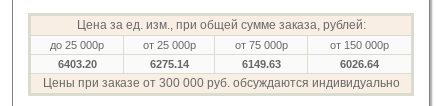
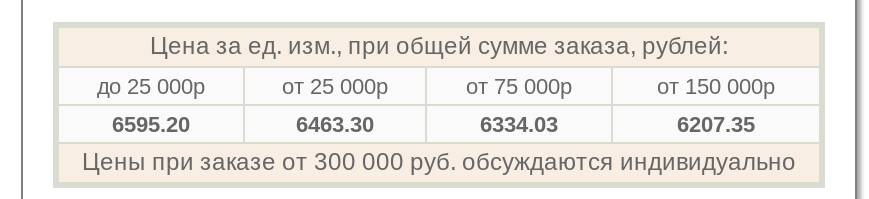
- 6403.20
+ 6595.20

- 6275.14
+ 6463.30

- 6149.63
+ 6334.03

- 6026.64
+ 6207.35
